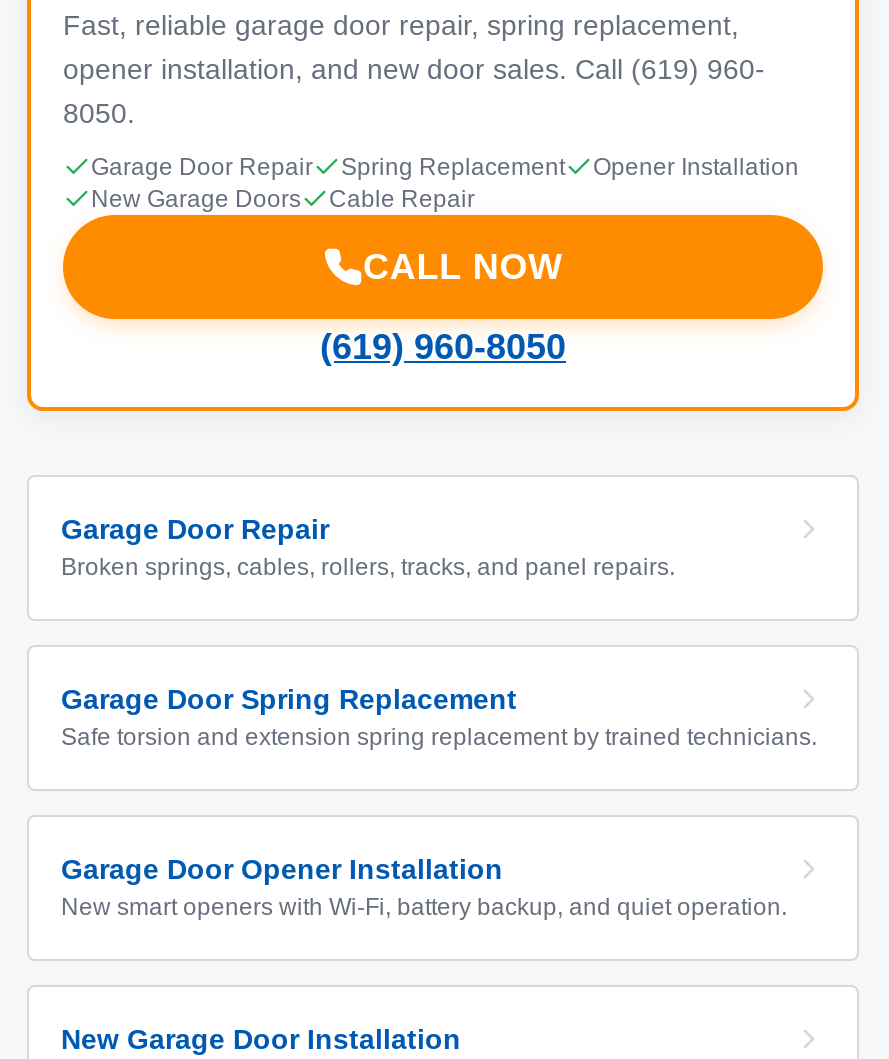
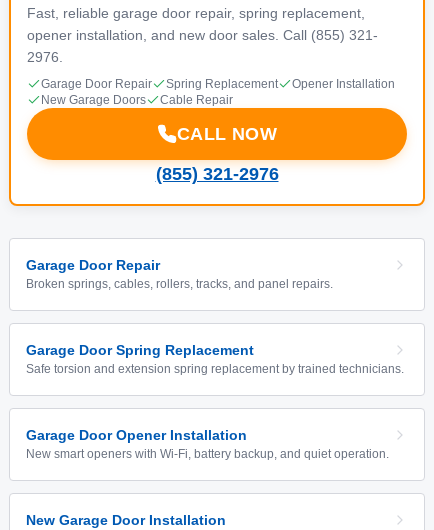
- opener installation, and new door sales. Call (619) 960-
+ opener installation, and new door sales. Call (855) 321-

- 8050.
+ 2976.

- (619) 960-8050
+ (855) 321-2976
